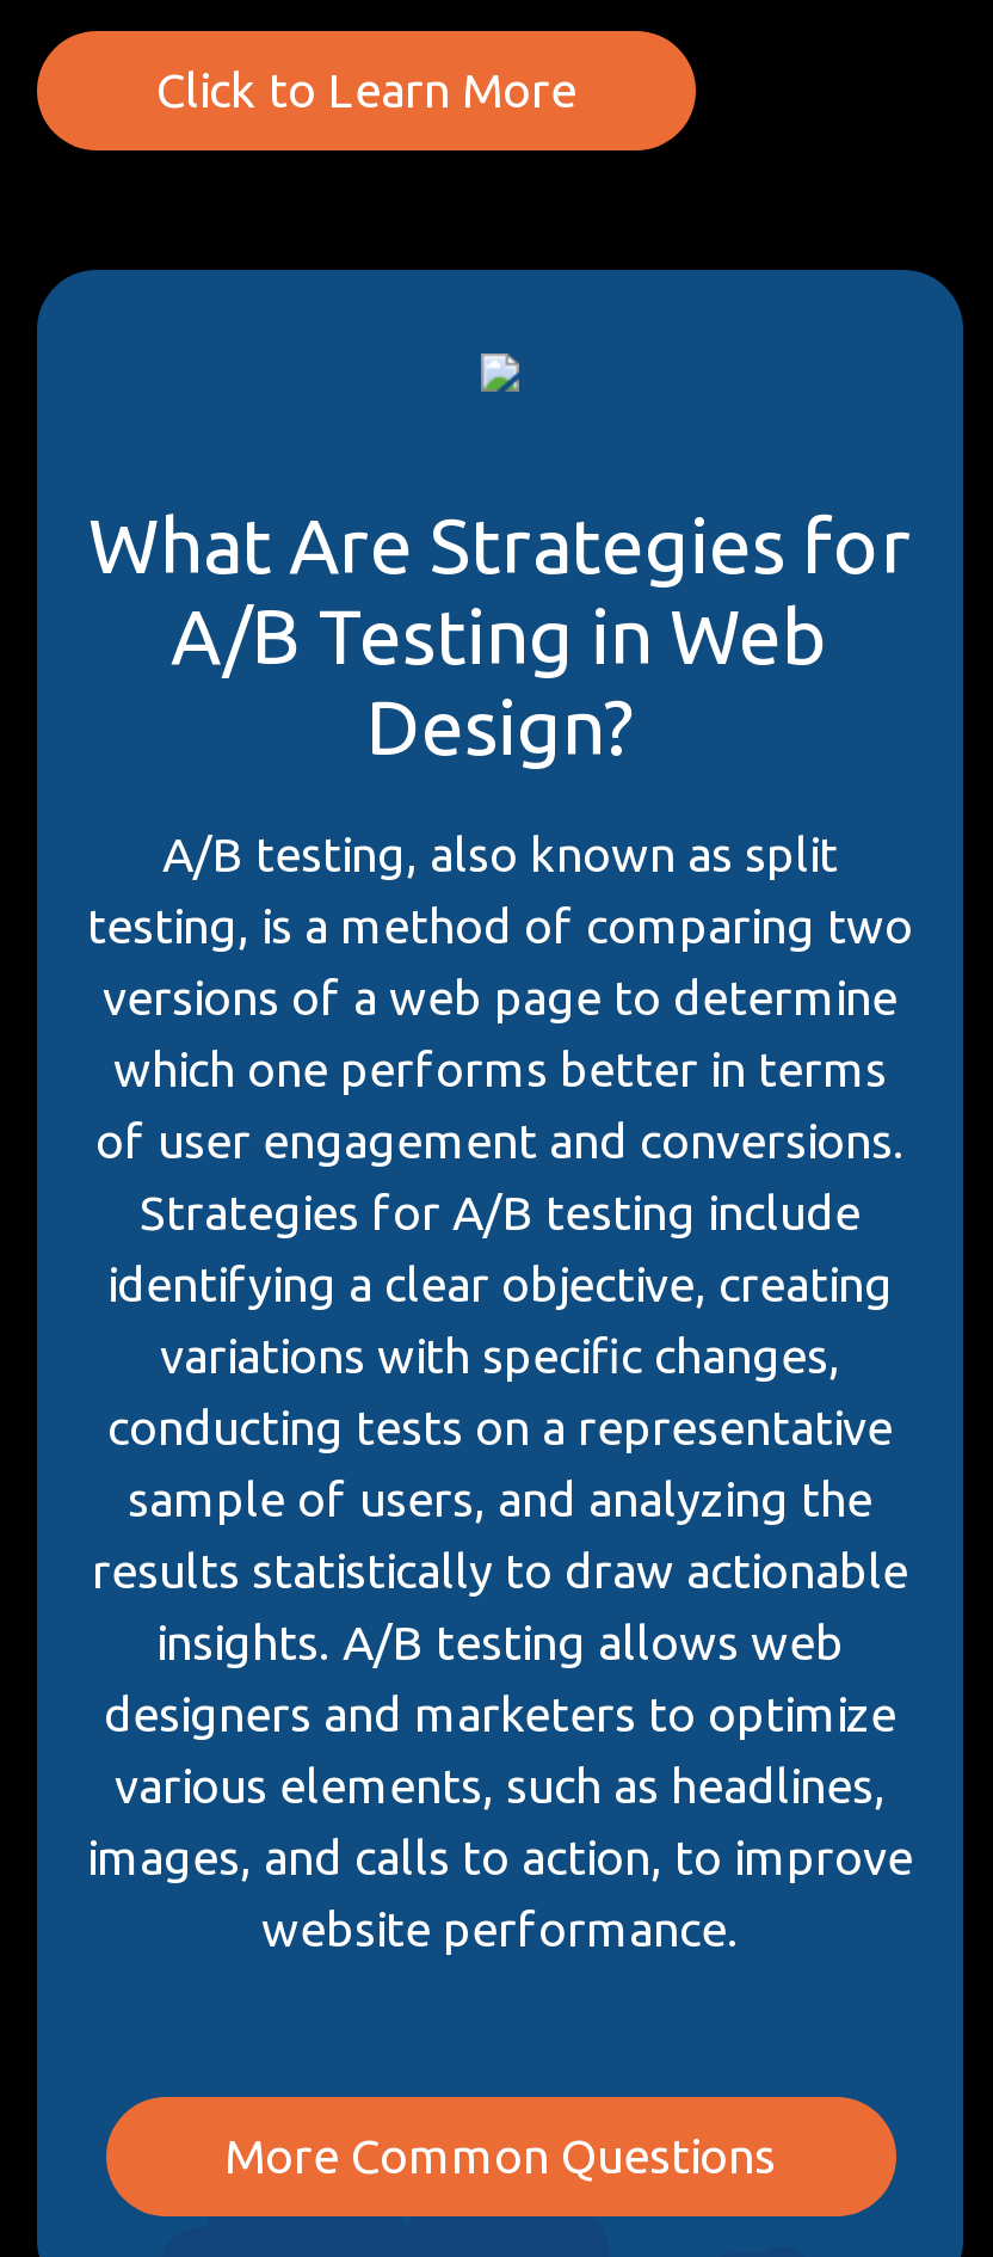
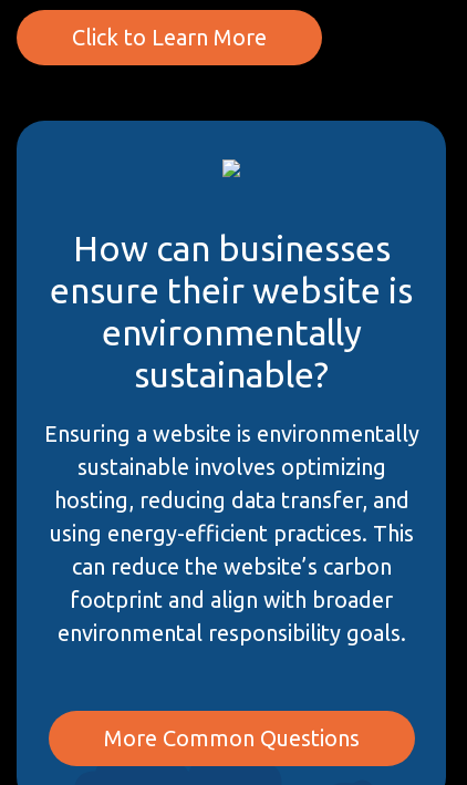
- What Are Strategies for
- A/B Testing in Web
- Design?
+ How can businesses
+ ensure their website is
+ environmentally
+ sustainable?

- A/B testing, also known as split
- testing, is a method of comparing two
- versions of a web page to determine
- which one performs better in terms
- of user engagement and conversions.
- Strategies for A/B testing include
- identifying a clear objective, creating
- variations with specific changes,
- conducting tests on a representative
- sample of users, and analyzing the
- results statistically to draw actionable
- insights. A/B testing allows web
- designers and marketers to optimize
- various elements, such as headlines,
- images, and calls to action, to improve
- website performance.
+ Ensuring a website is environmentally
+ sustainable involves optimizing
+ hosting, reducing data transfer, and
+ using energy-efficient practices. This
+ can reduce the website’s carbon
+ footprint and align with broader
+ environmental responsibility goals.
